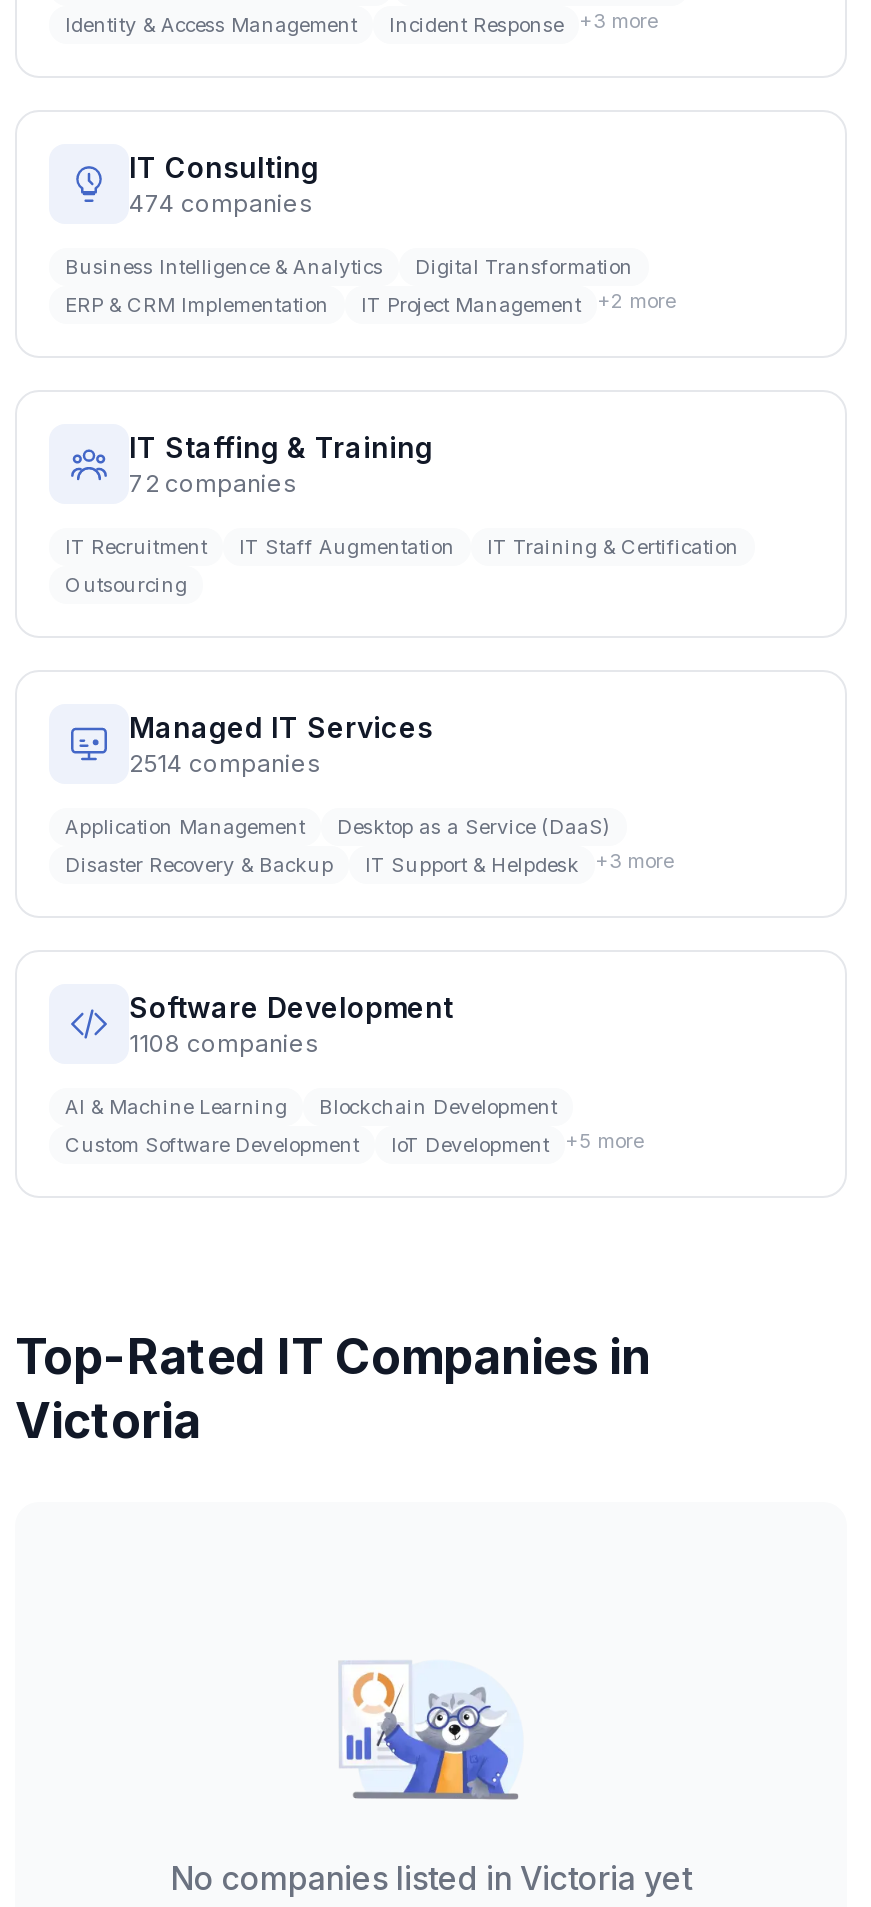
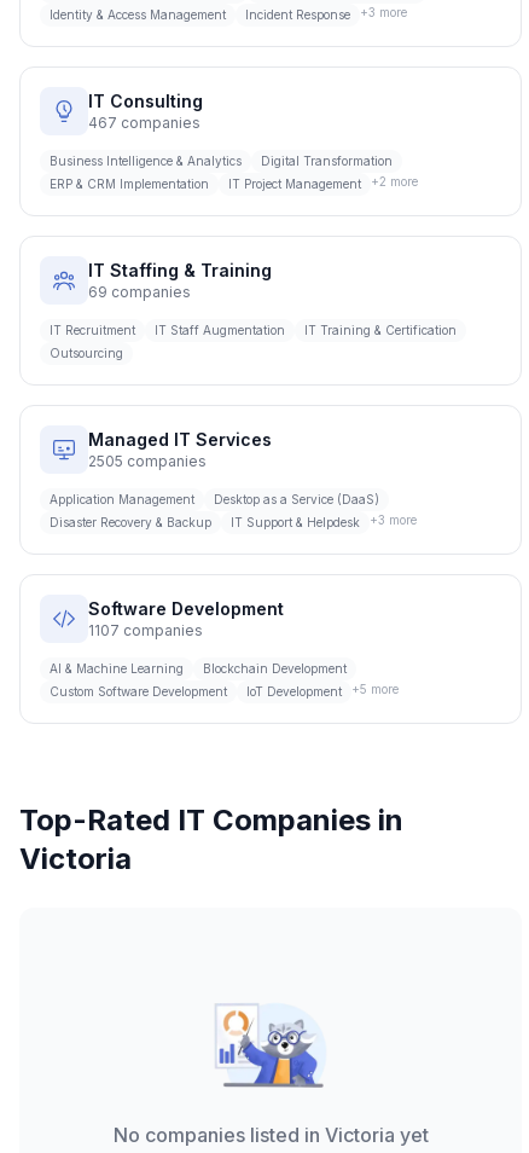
- 474 companies
+ 467 companies

- 72 companies
+ 69 companies

- 2514 companies
+ 2505 companies

- 1108 companies
+ 1107 companies
